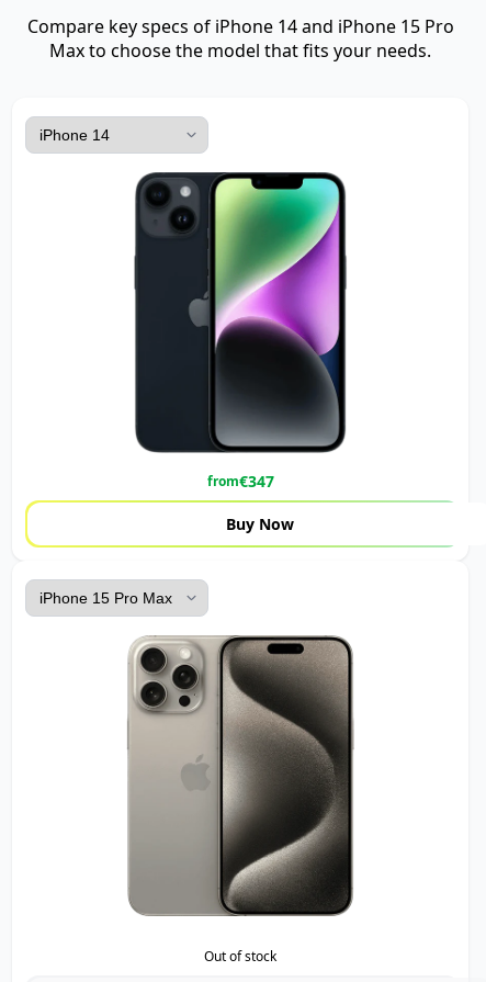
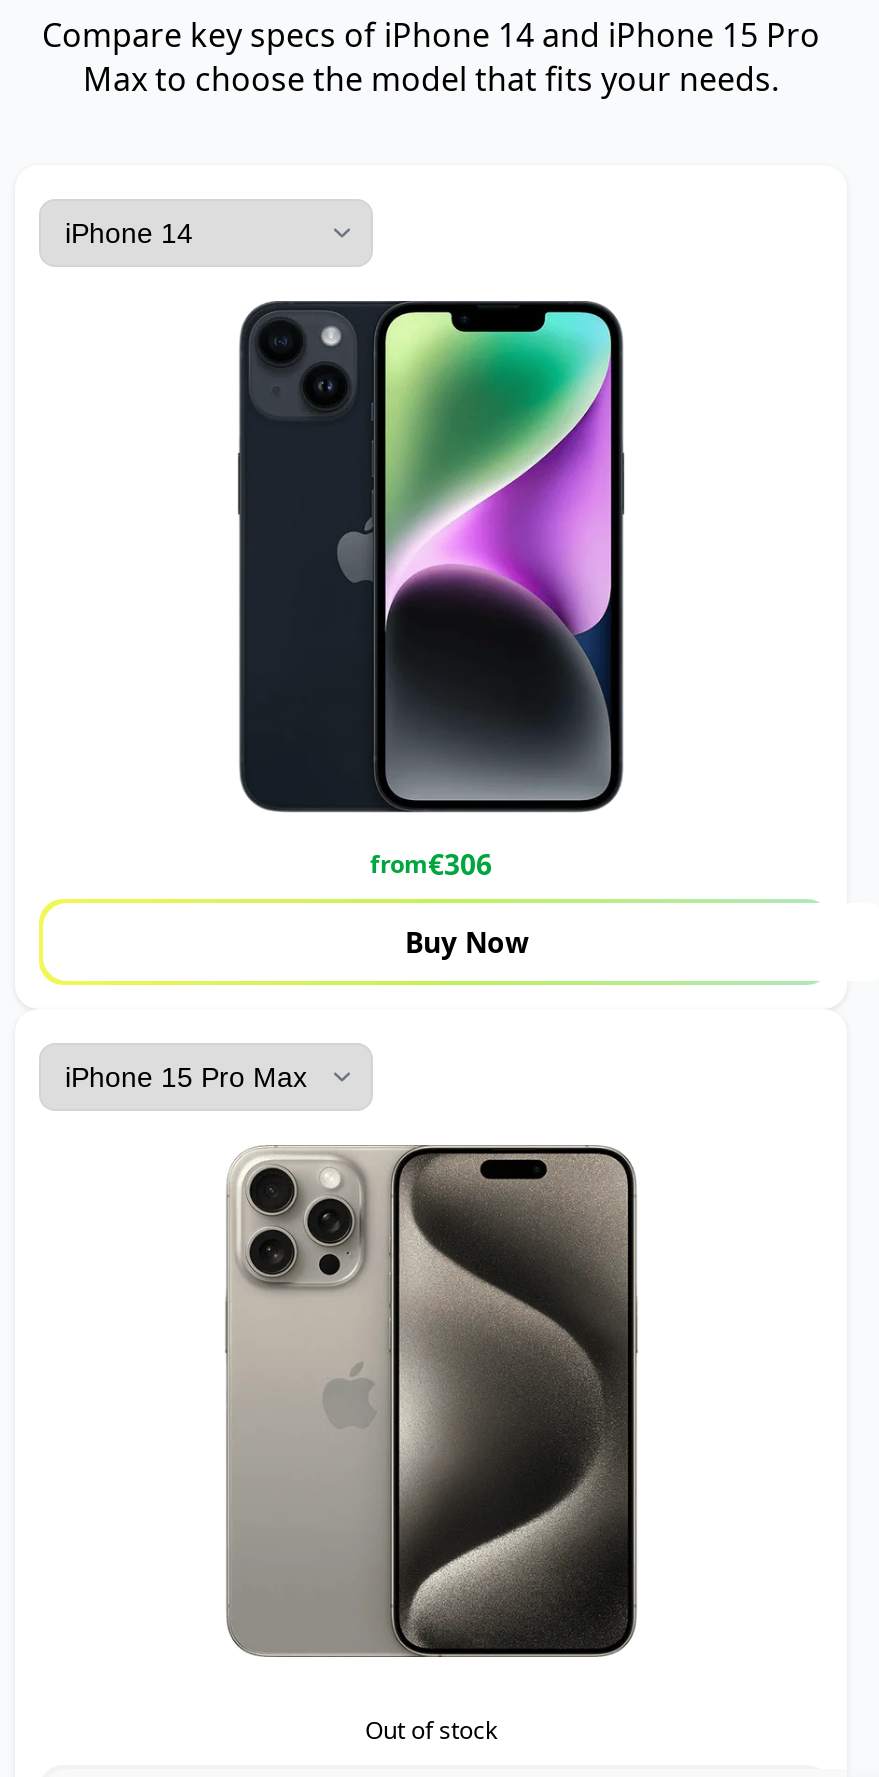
- from€347
+ from€306
